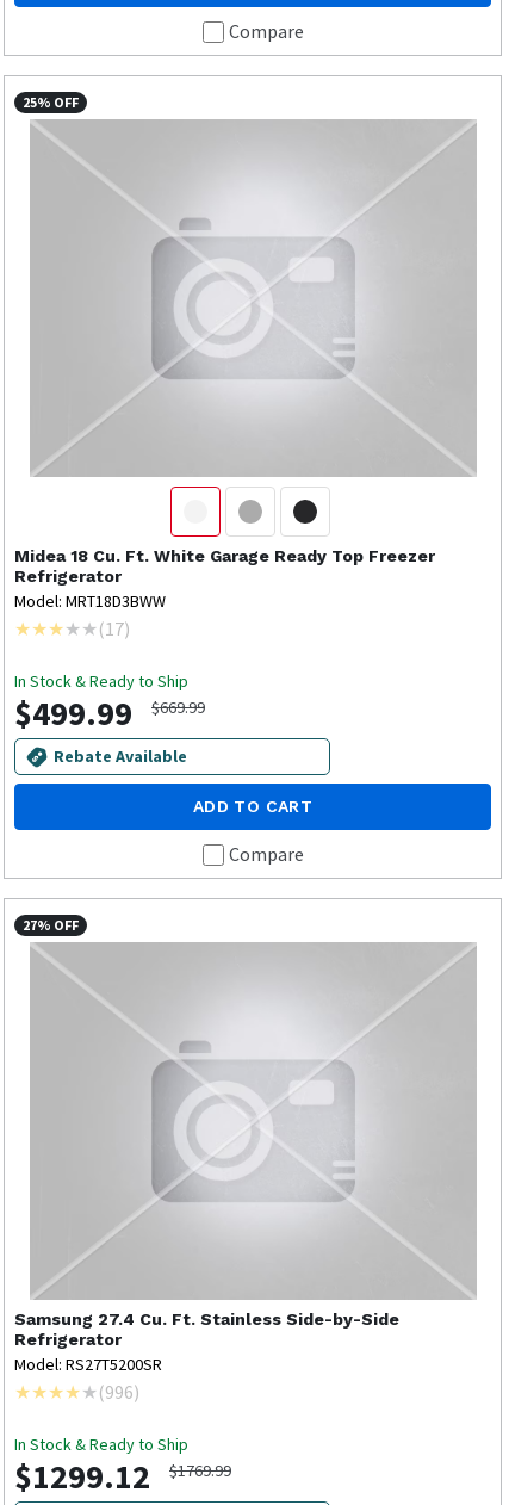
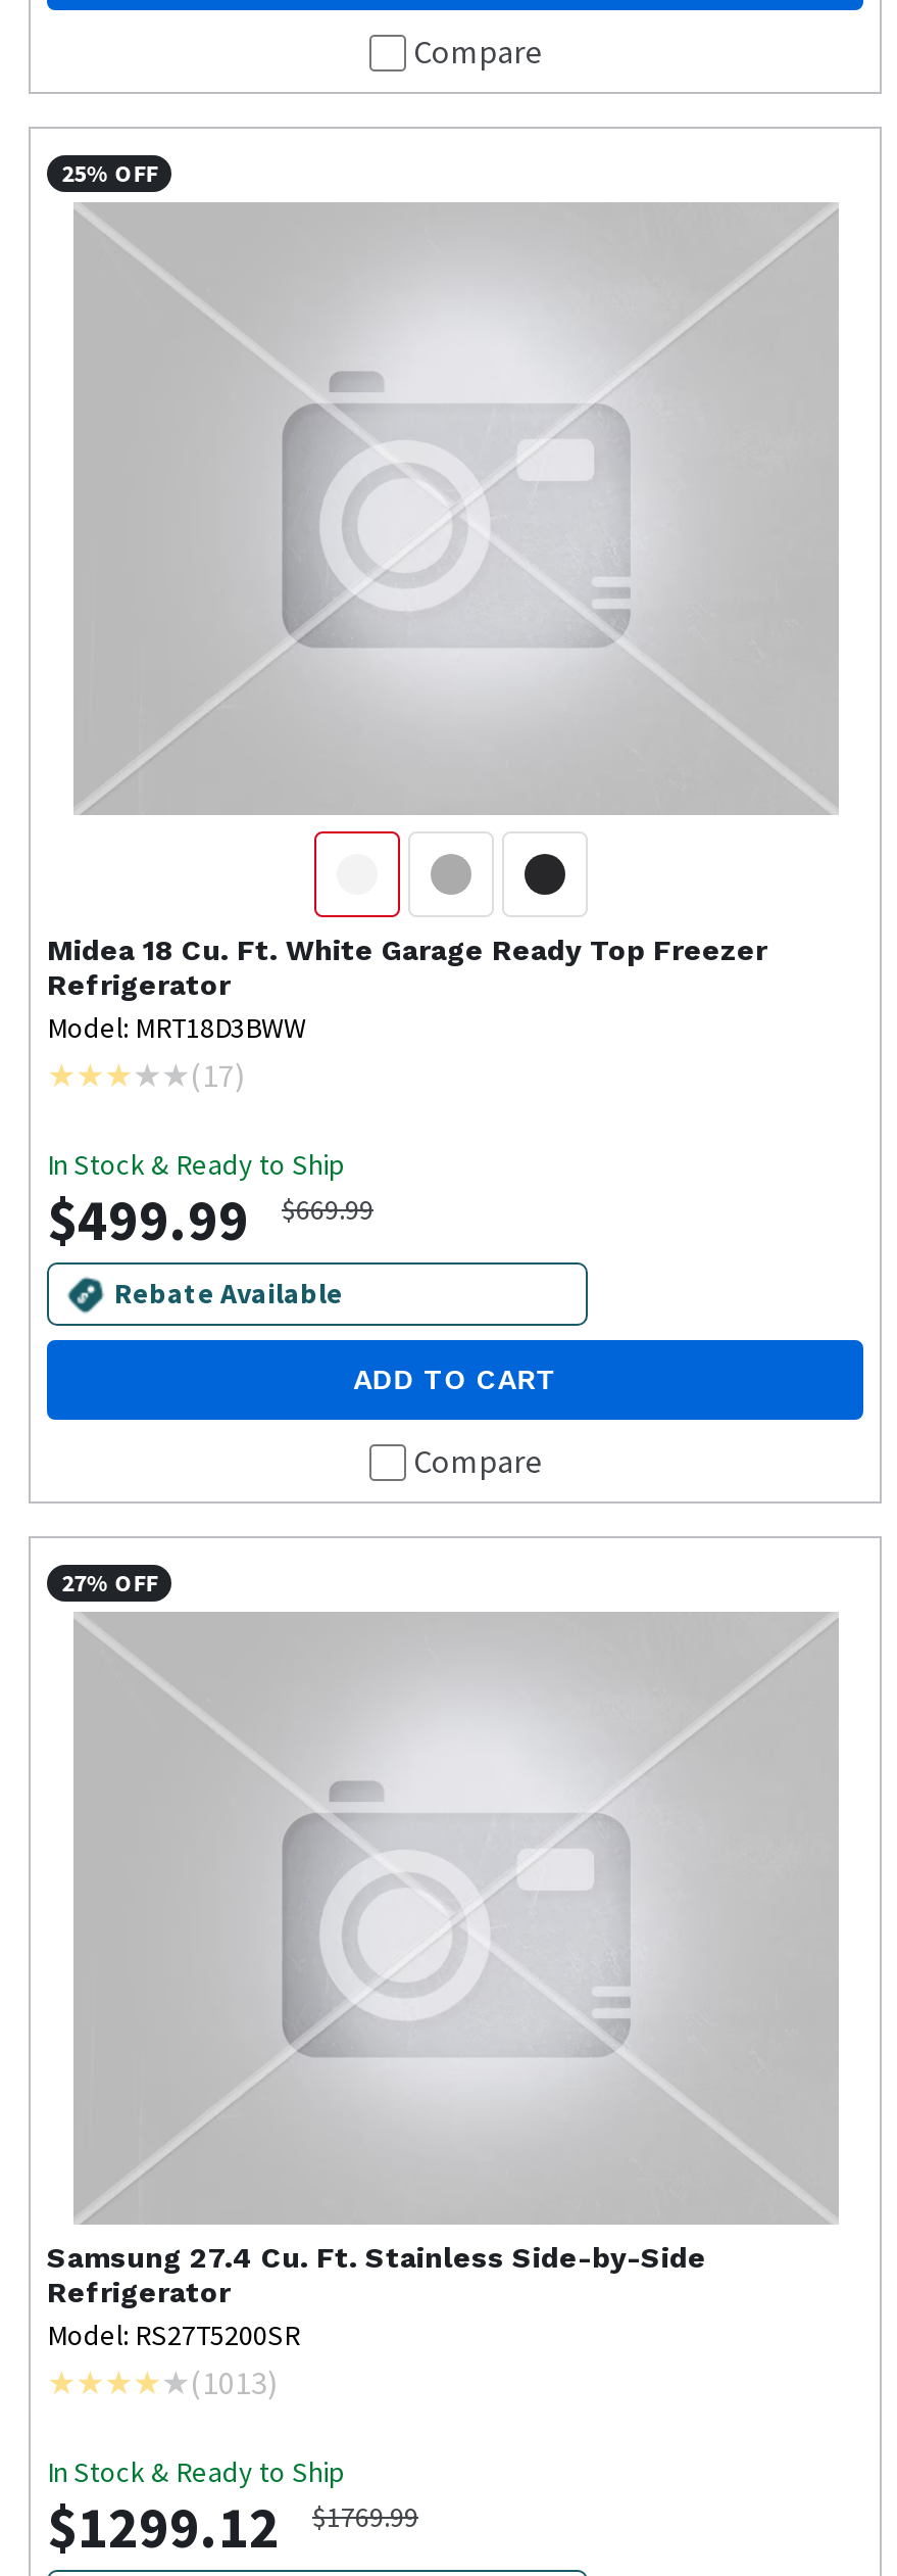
- (996)
+ (1013)
